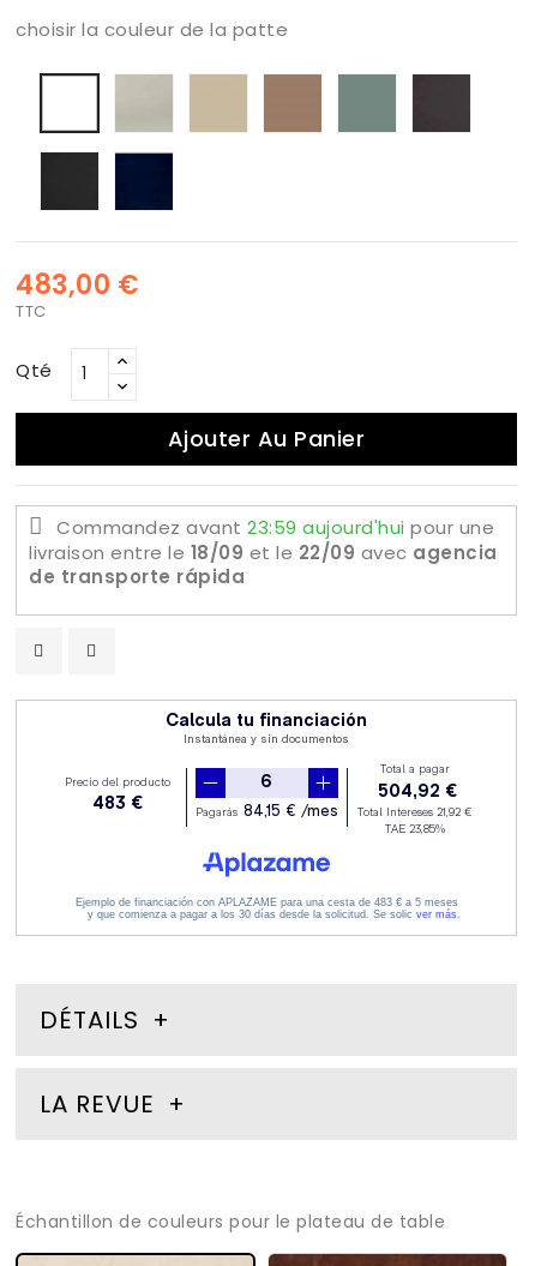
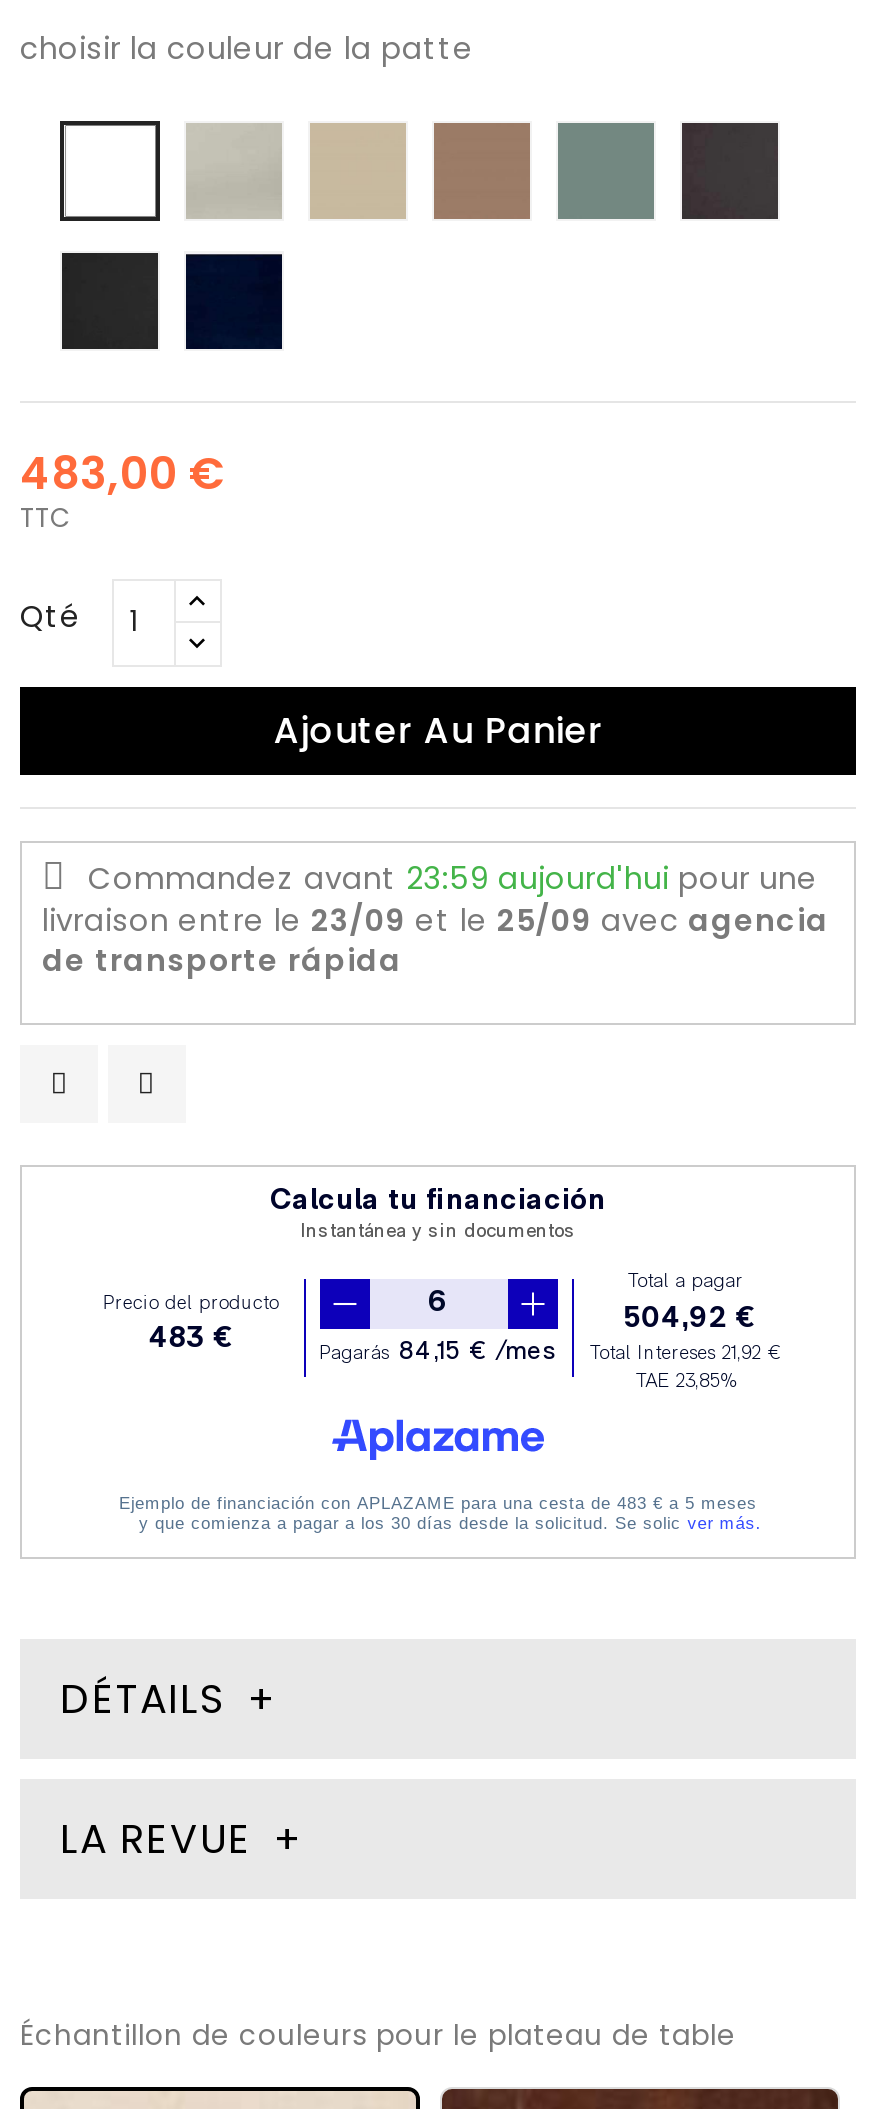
- livraison entre le 18/09 et le 22/09 avecagencia
+ livraison entre le 23/09 et le 25/09 avecagencia
